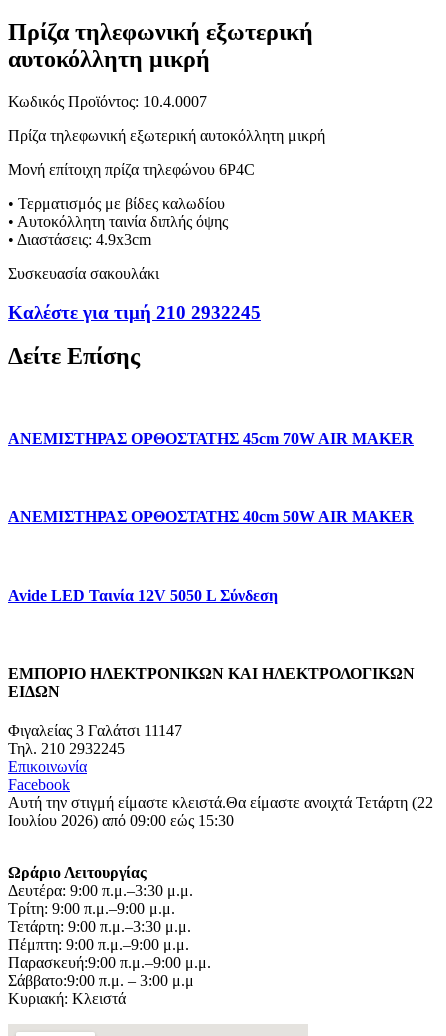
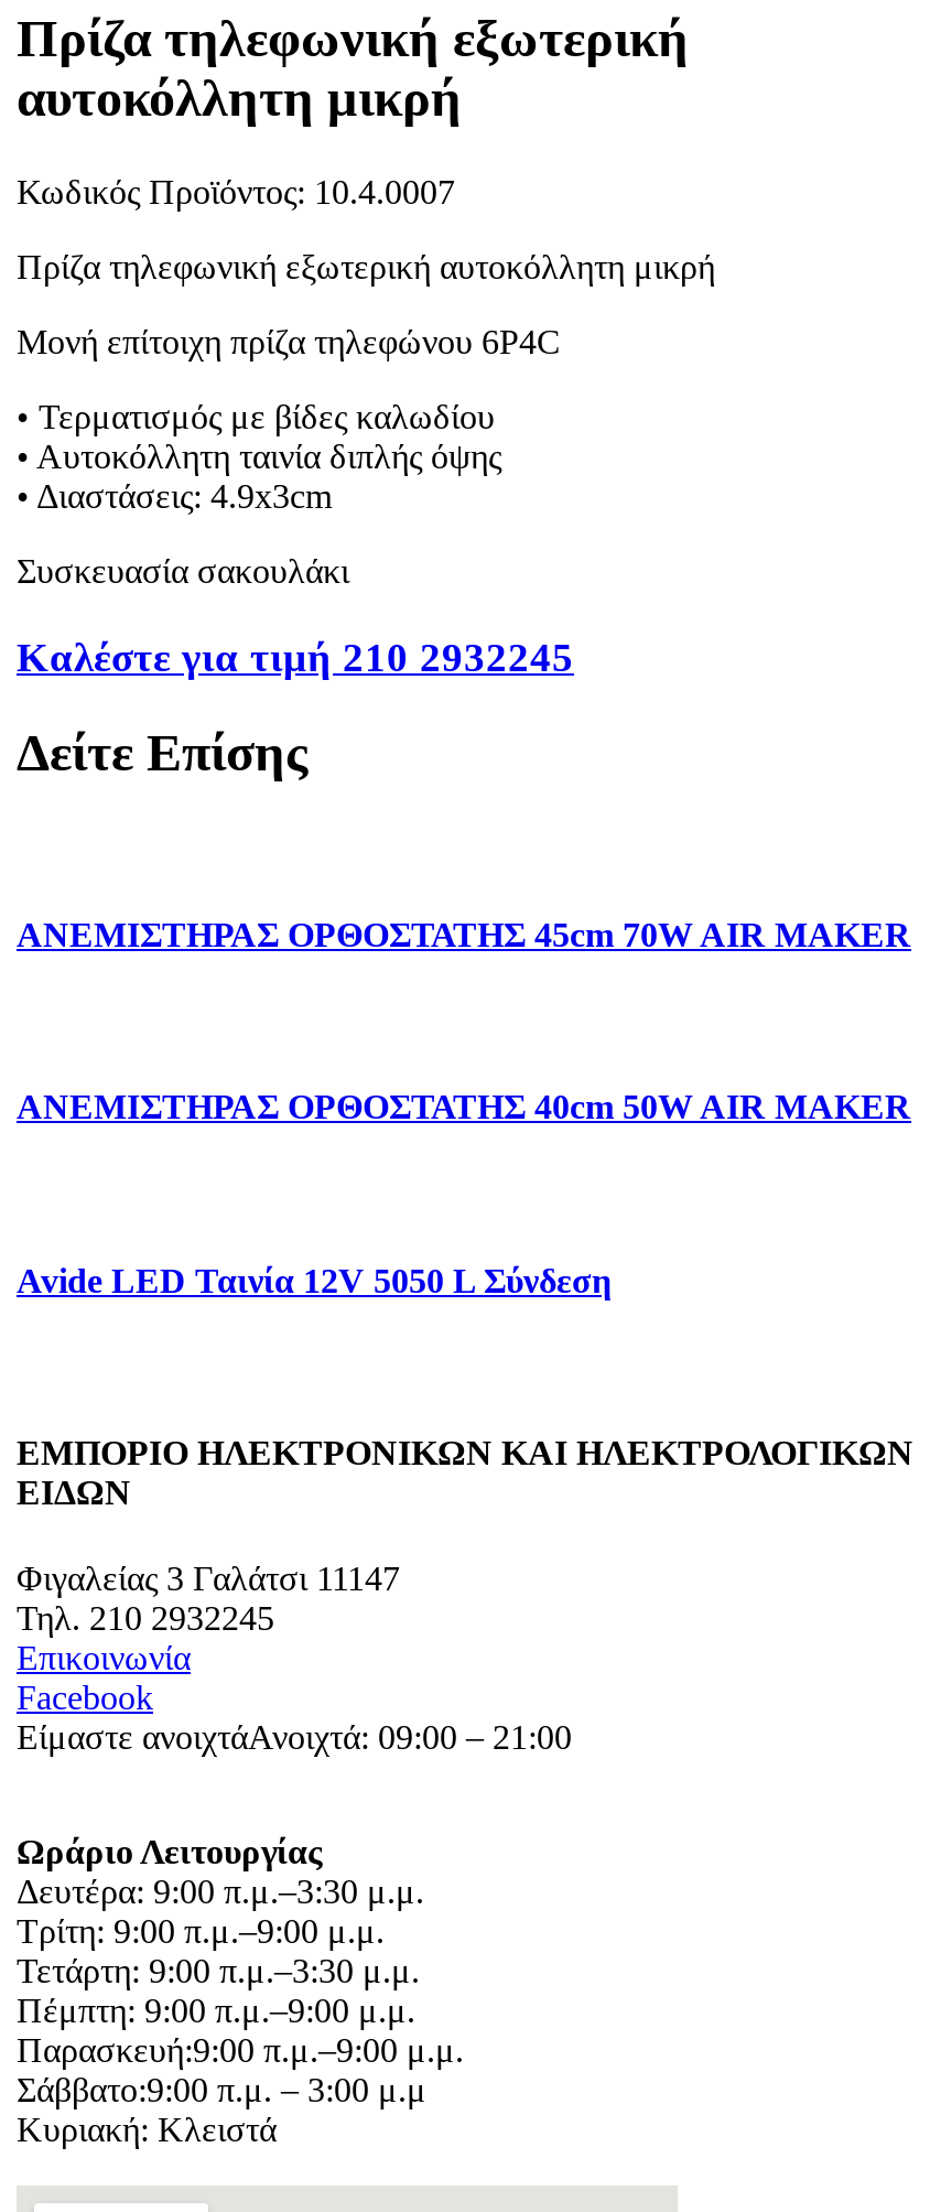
- Αυτή την στιγμή είμαστε κλειστά.Θα είμαστε ανοιχτά Τετάρτη (22
- Ιουλίου 2026) από 09:00 εώς 15:30
+ Είμαστε ανοιχτάΑνοιχτά: 09:00 – 21:00
